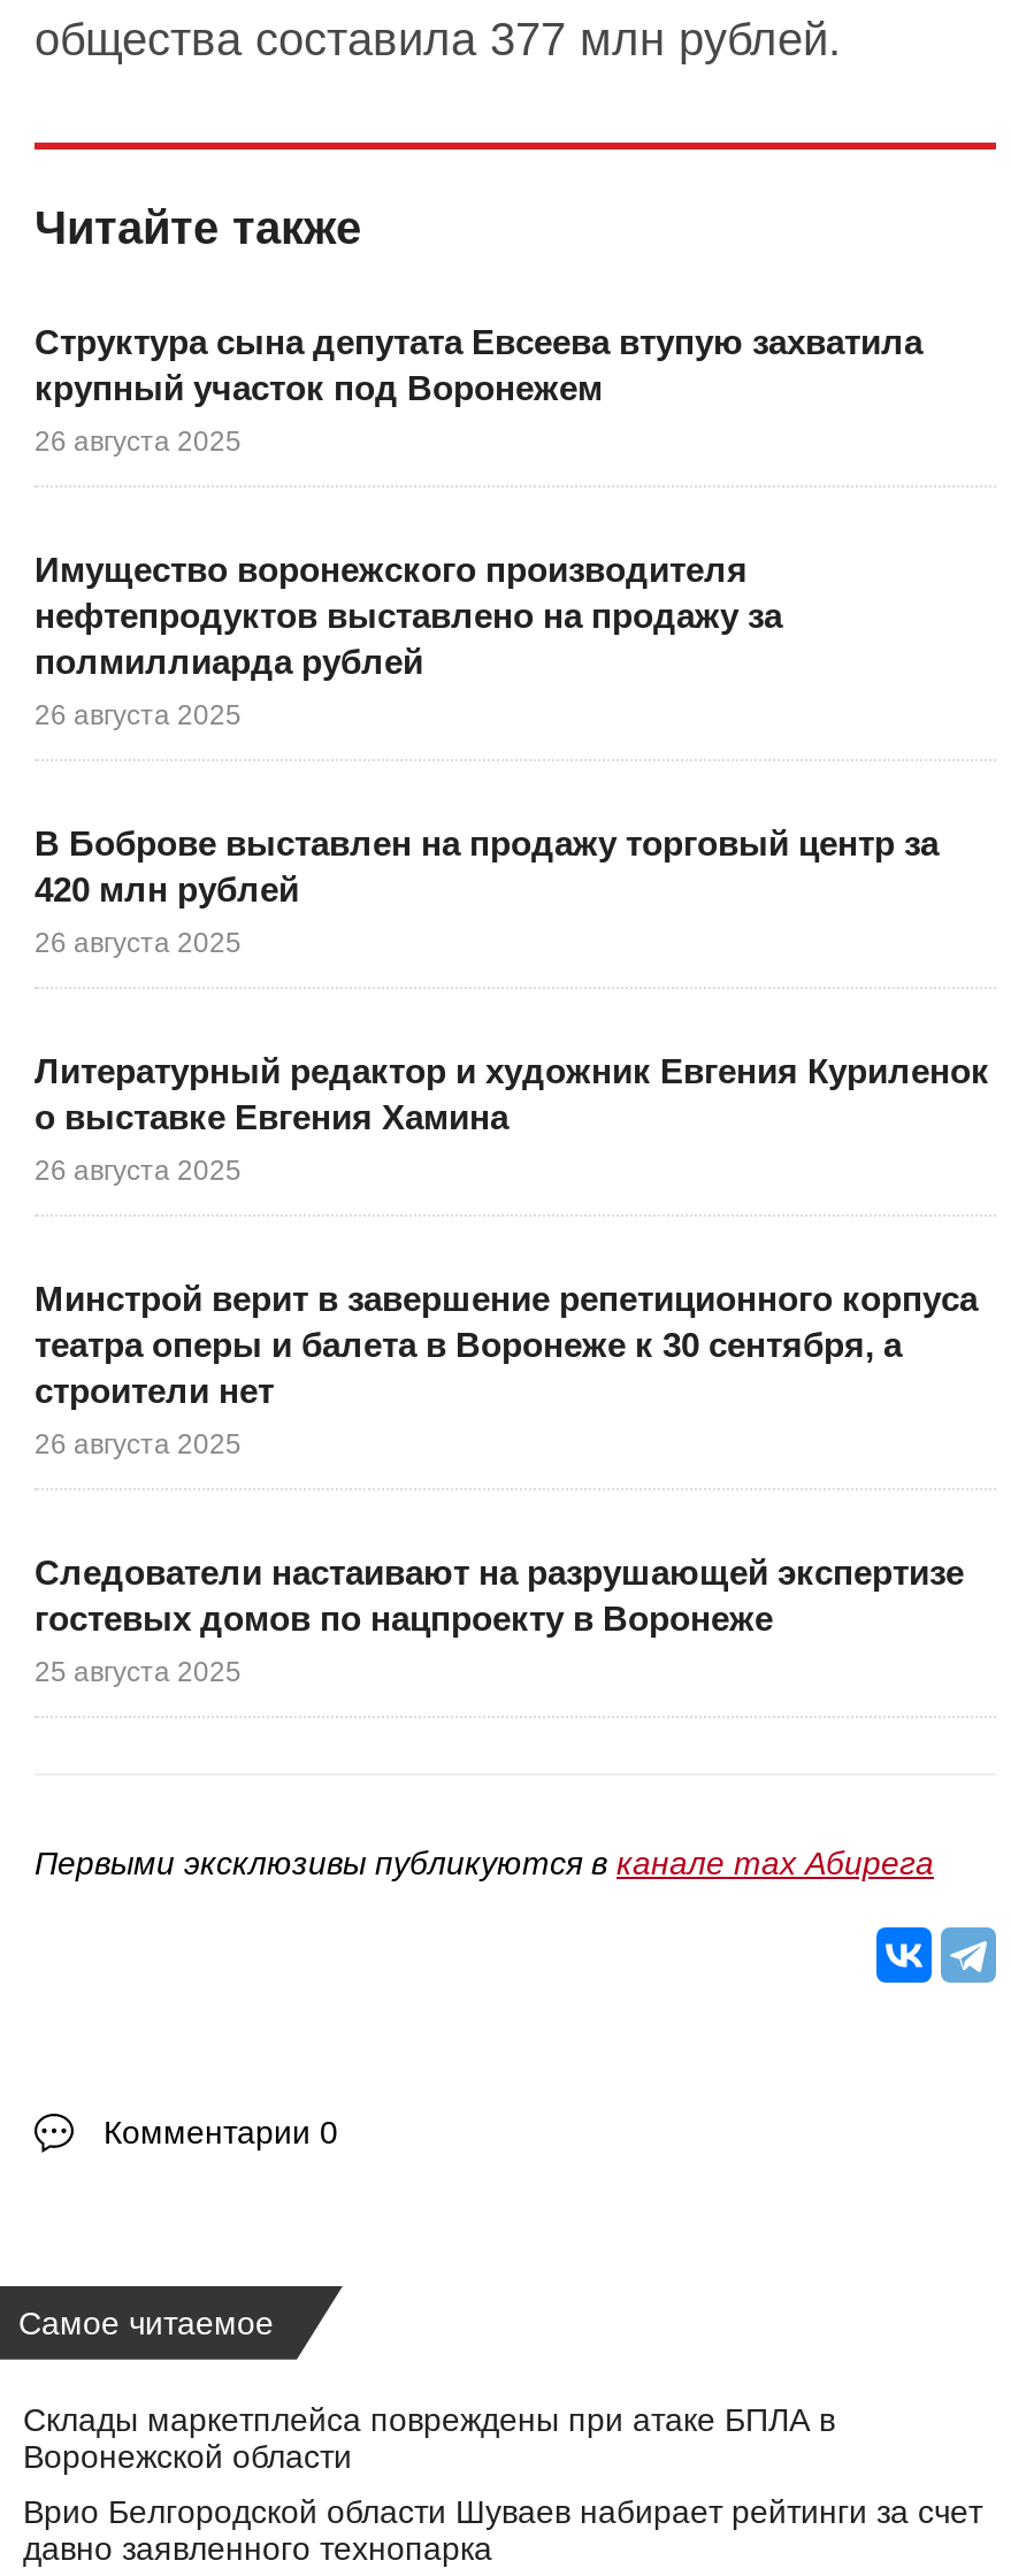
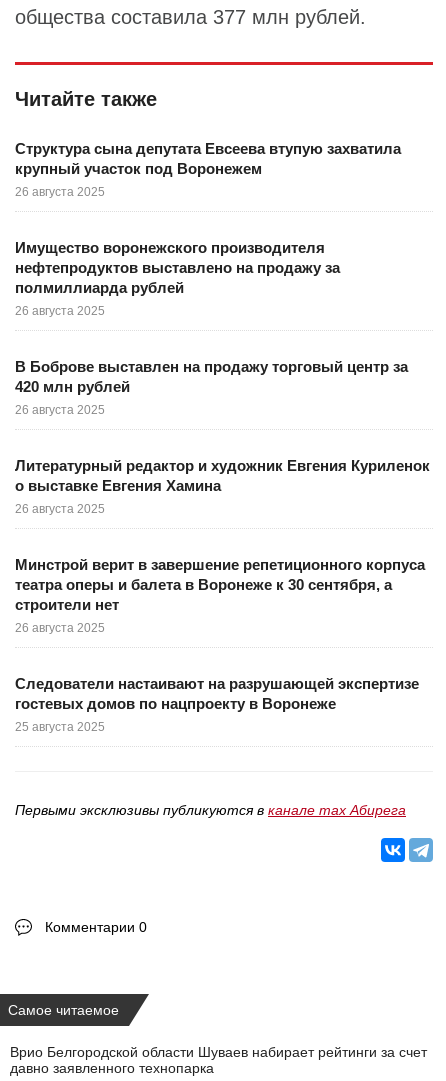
- Склады маркетплейса повреждены при атаке БПЛА в
- Воронежской области
